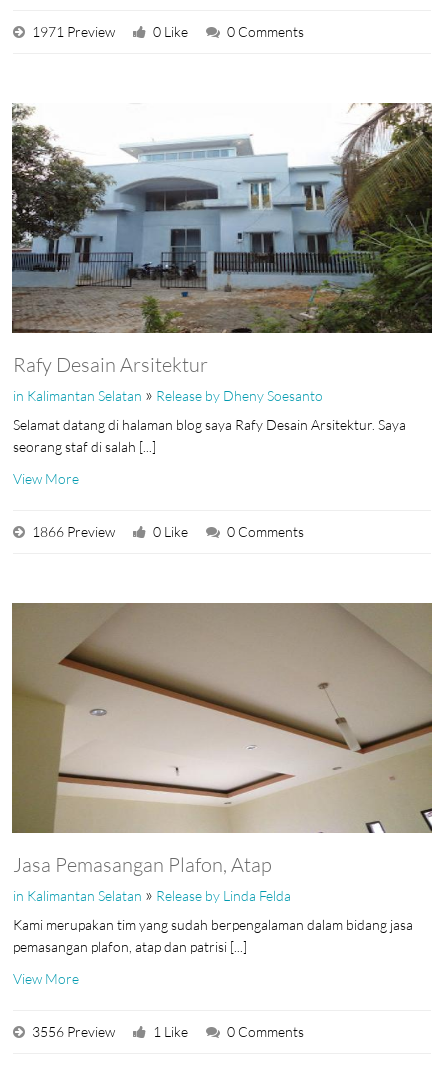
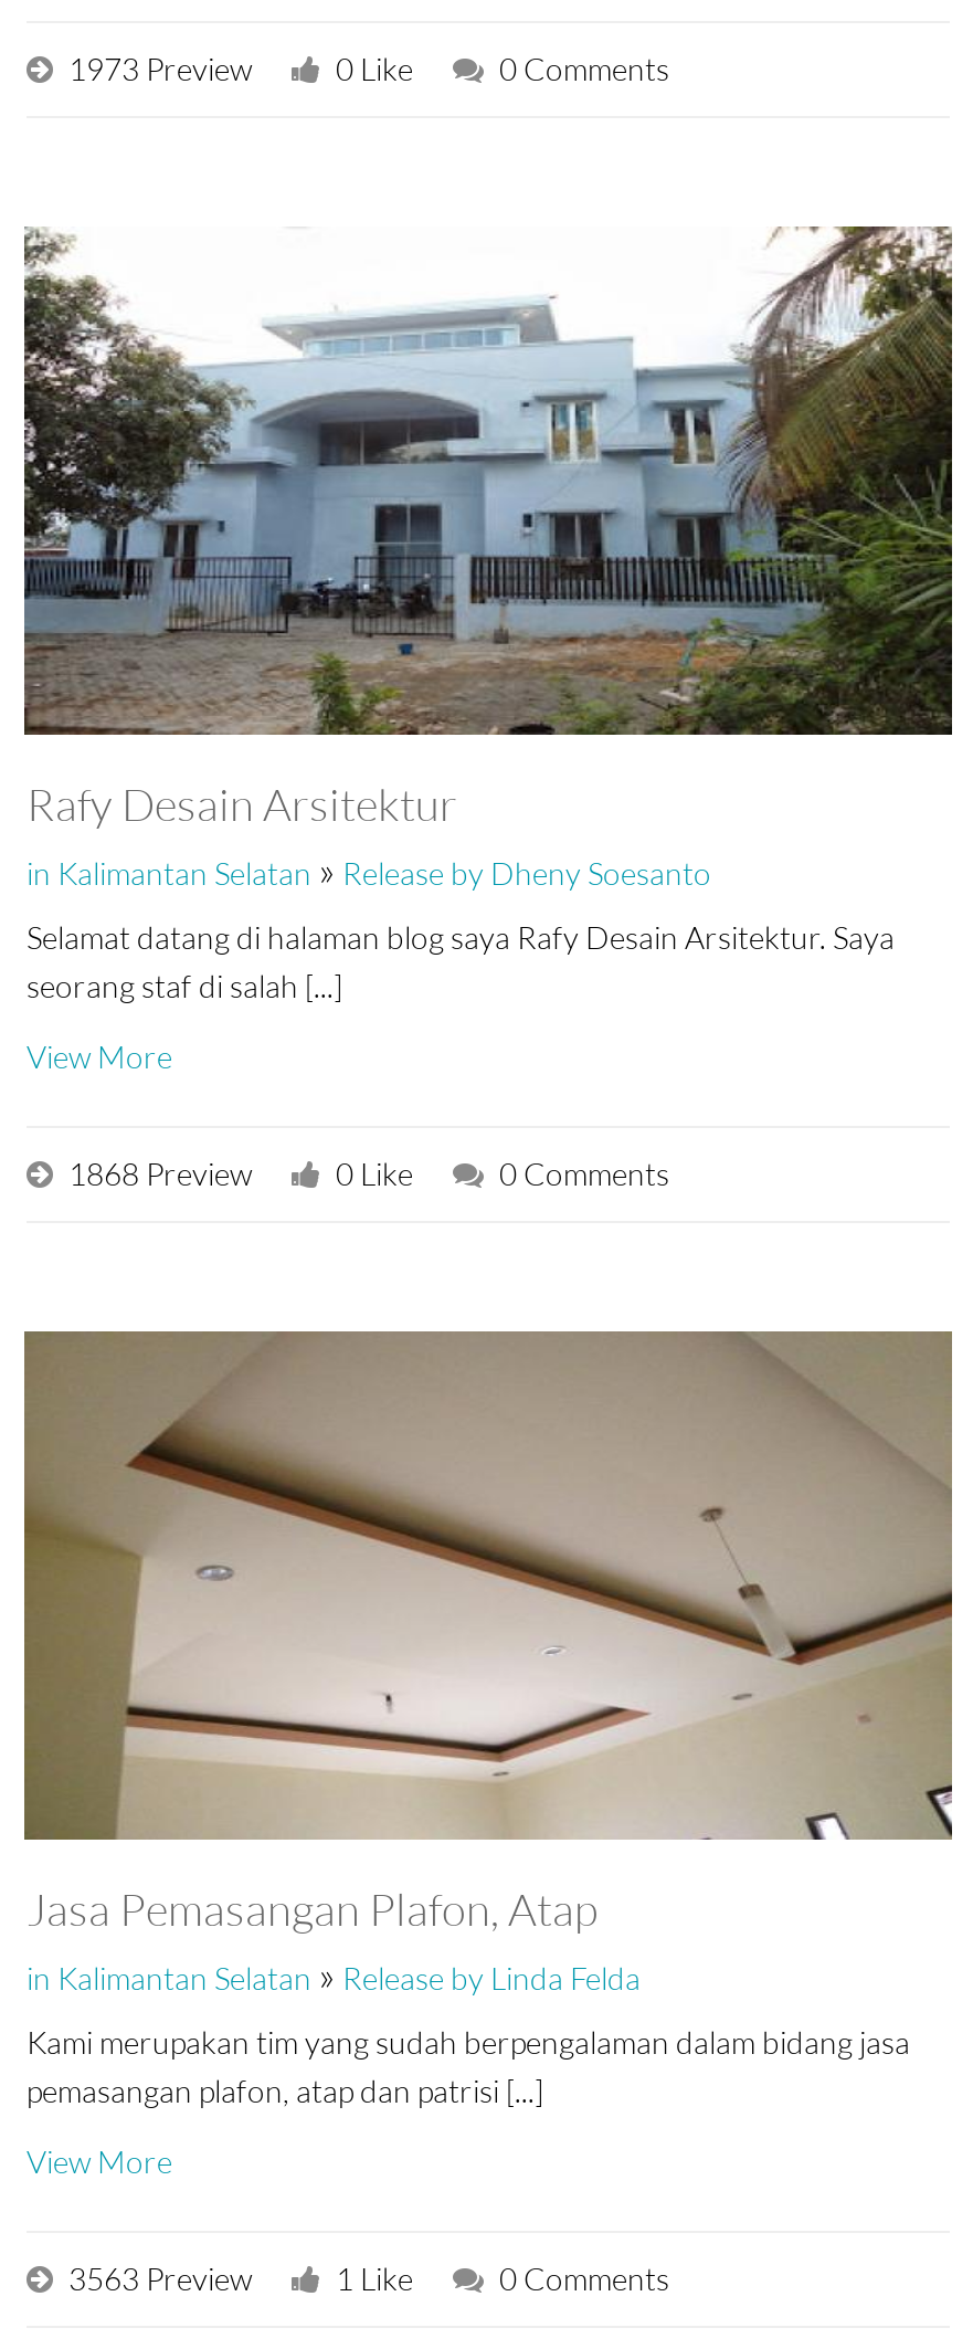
- 1971 Preview
+ 1973 Preview

- 1866 Preview
+ 1868 Preview

- 3556 Preview
+ 3563 Preview
